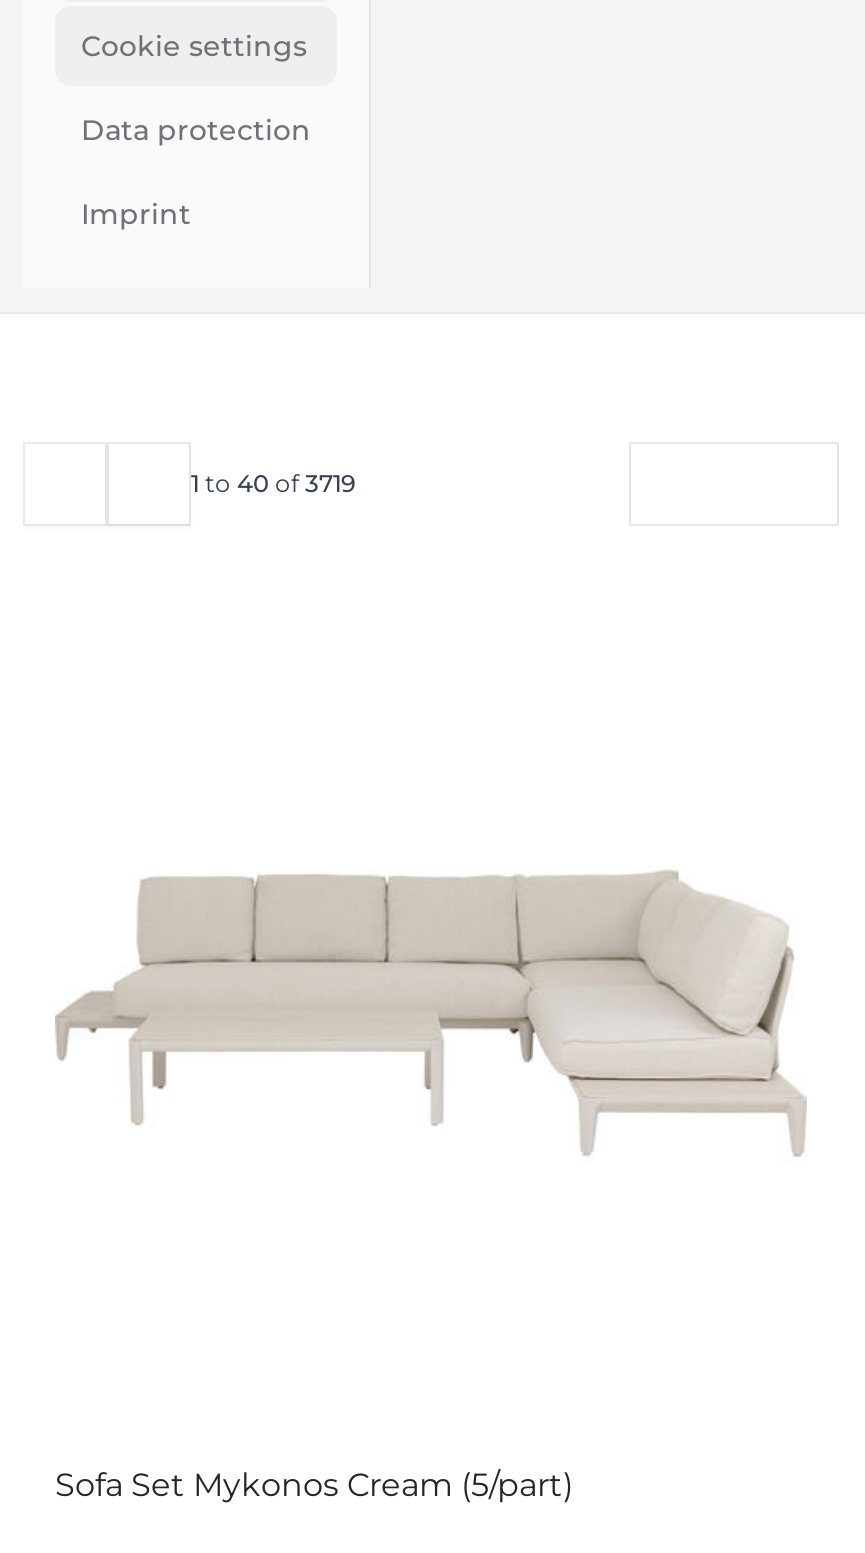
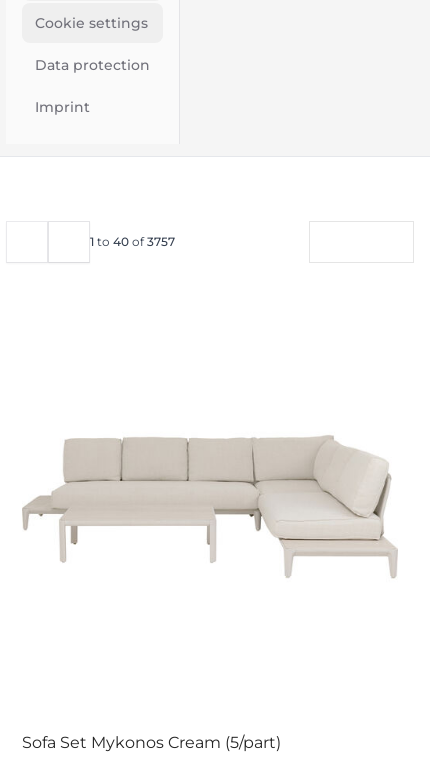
- 1 to 40 of3719
+ 1 to 40 of3757
